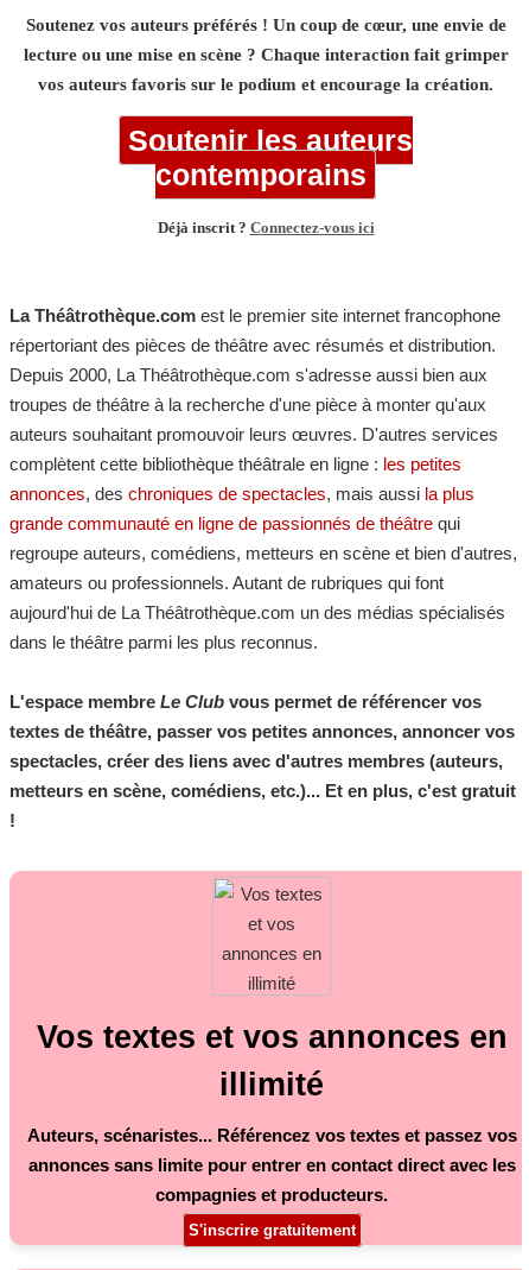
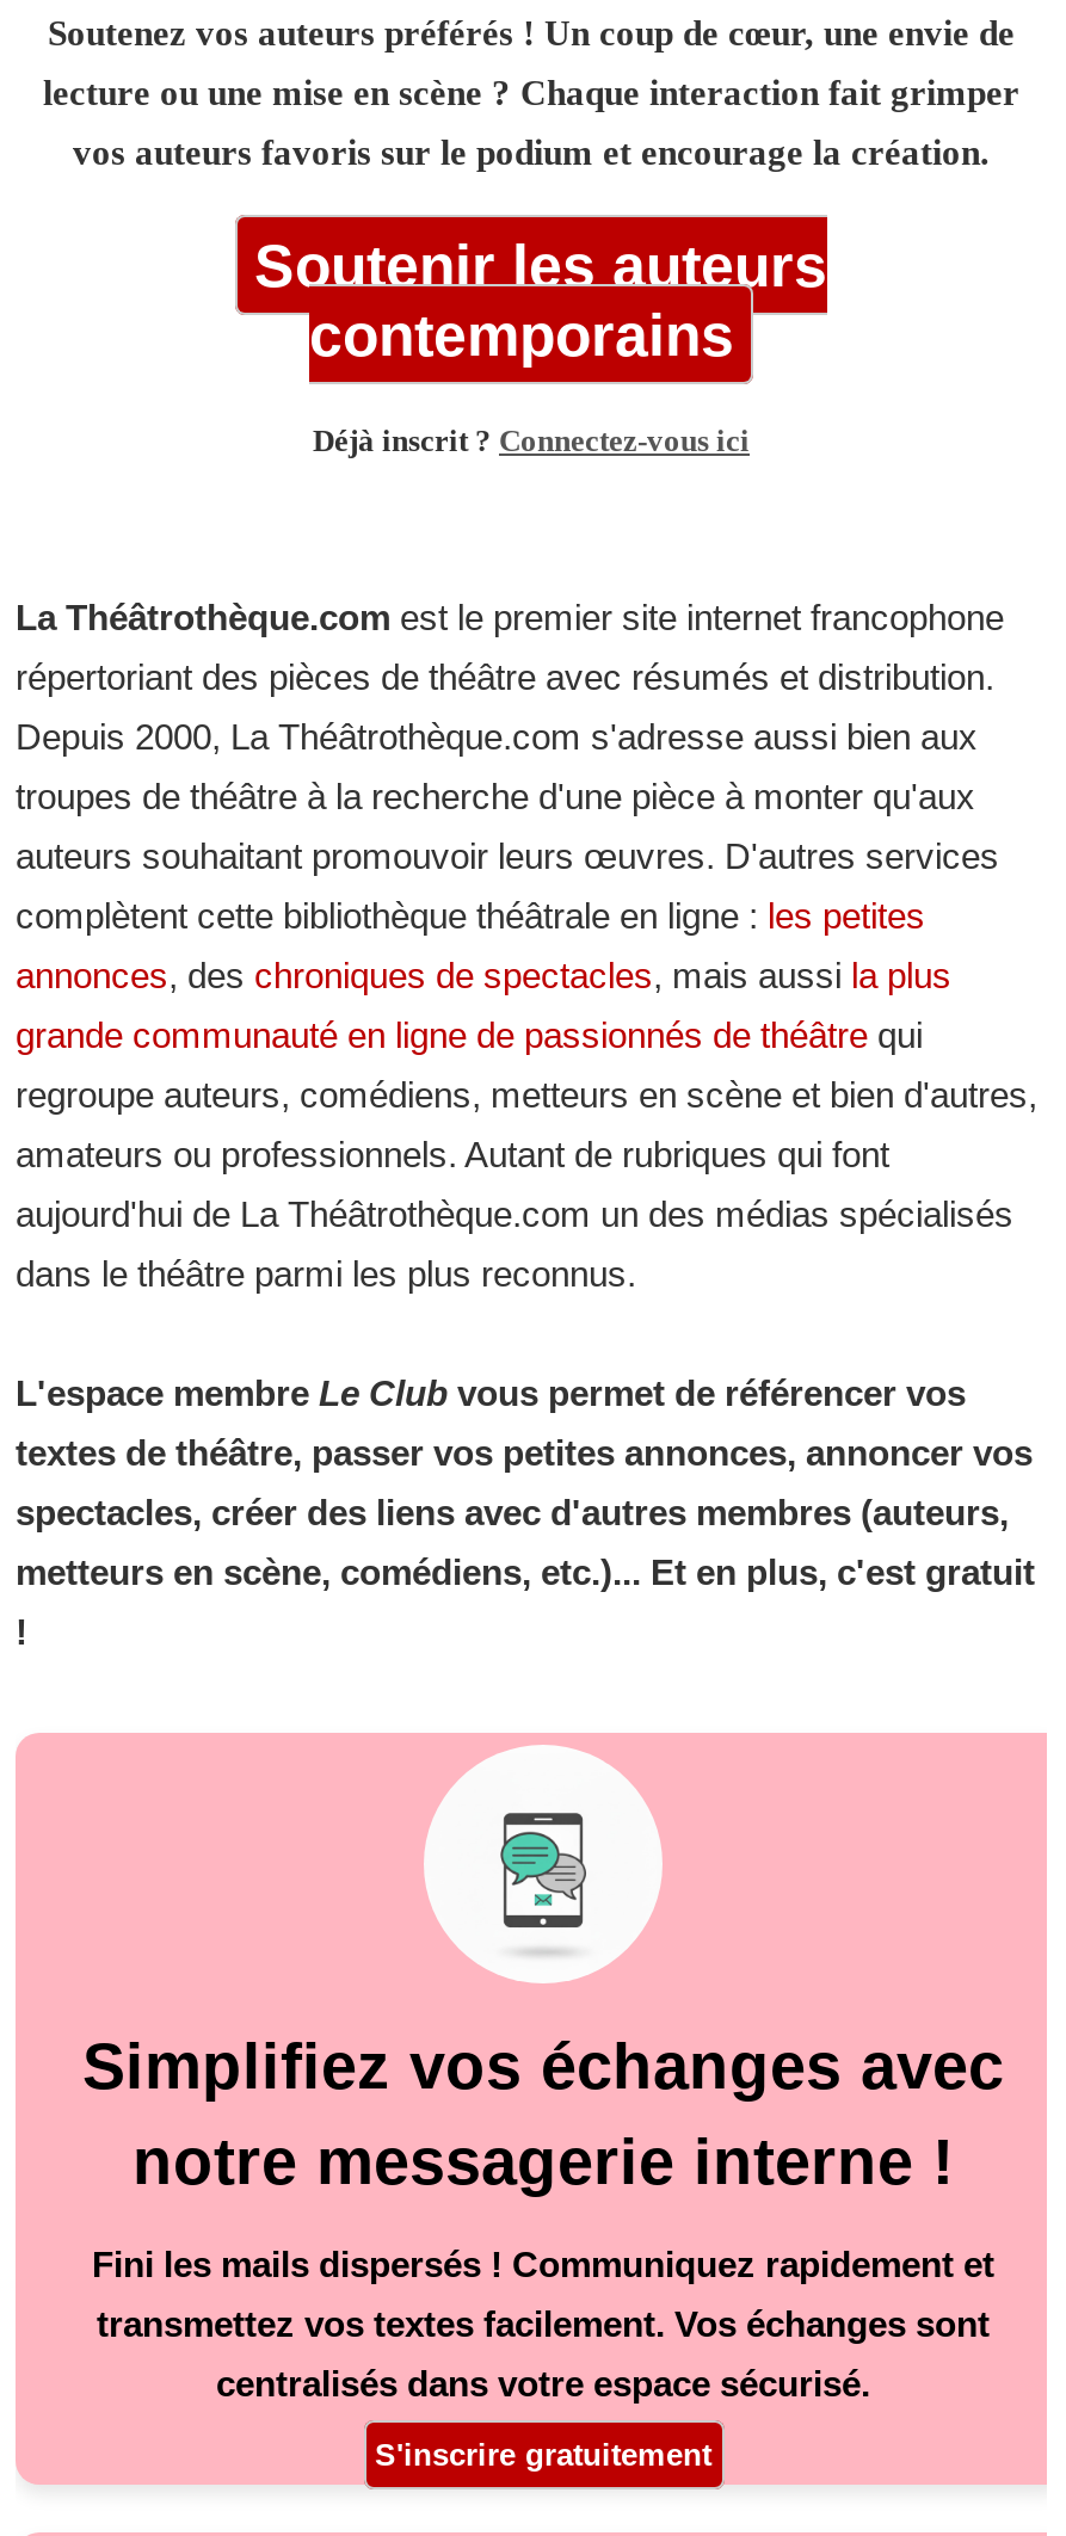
- [image]
- Vos textes et vos annonces en
- illimité
+ [image]
+ Simplifiez vos échanges avec
+ notre messagerie interne !

- Auteurs, scénaristes... Référencez vos textes et passez vos
+ Fini les mails dispersés ! Communiquez rapidement et

- annonces sans limite pour entrer en contact direct avec les
+ transmettez vos textes facilement. Vos échanges sont

- compagnies et producteurs.
+ centralisés dans votre espace sécurisé.
